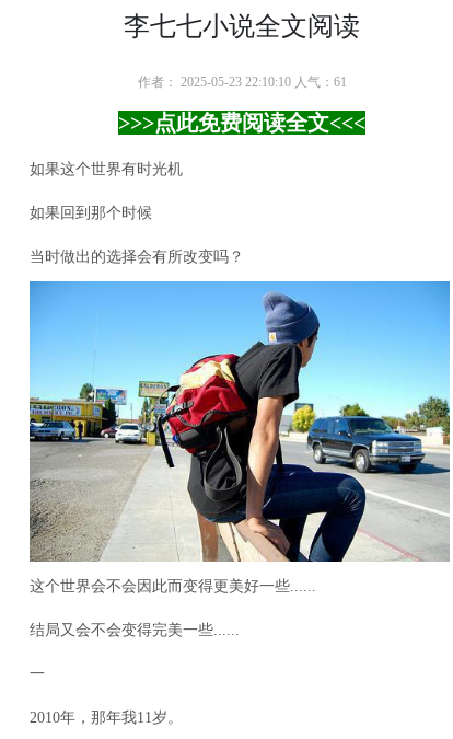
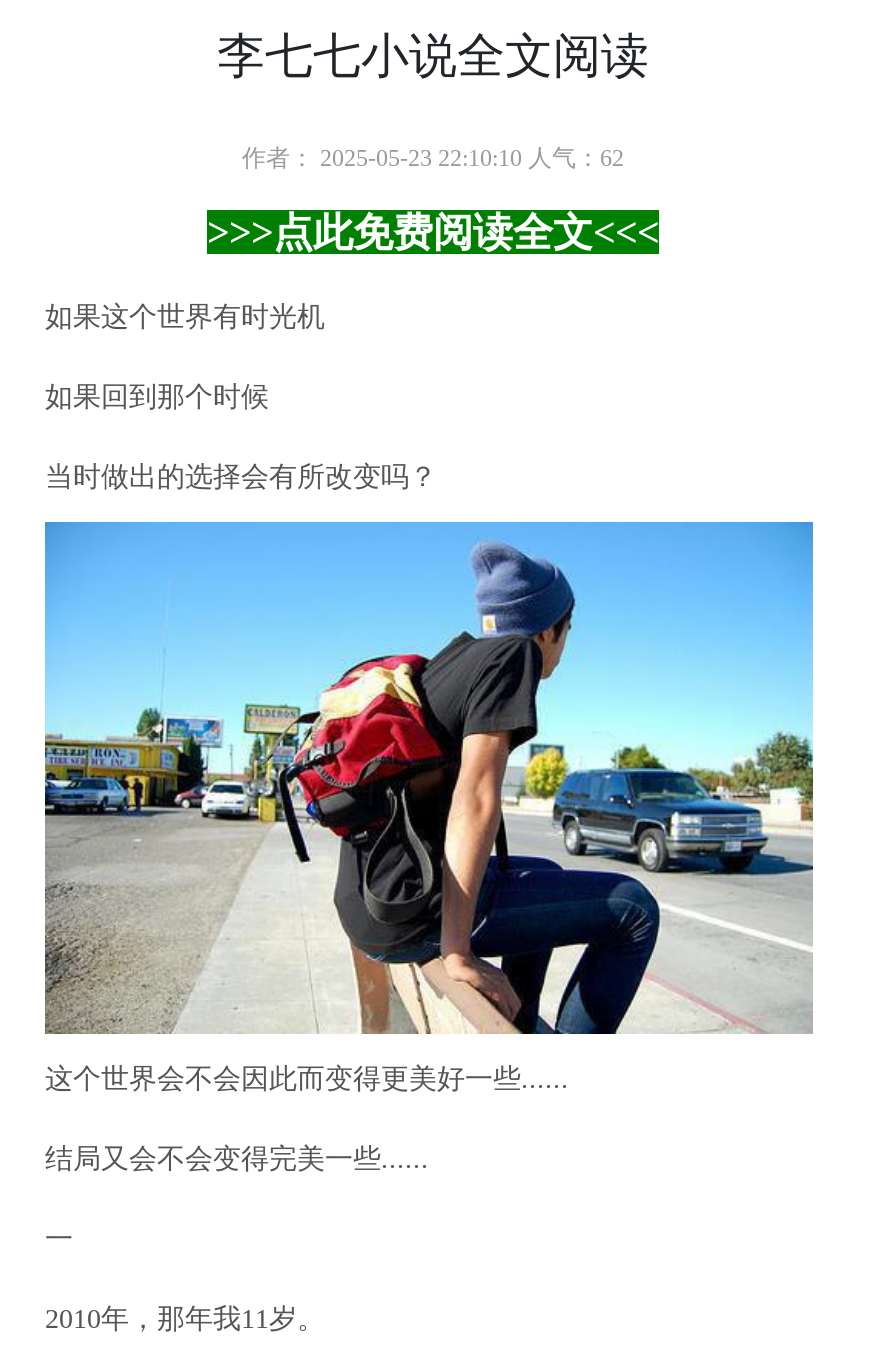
- 作者： 2025-05-23 22:10:10 人气：61
+ 作者： 2025-05-23 22:10:10 人气：62
